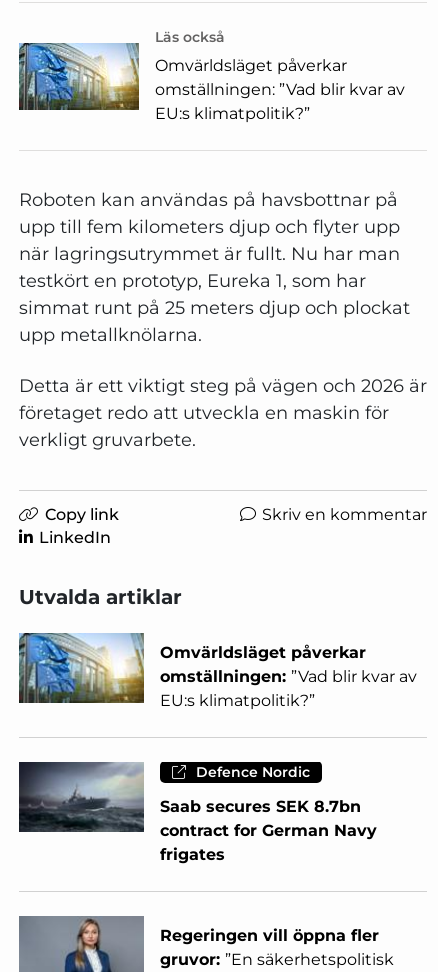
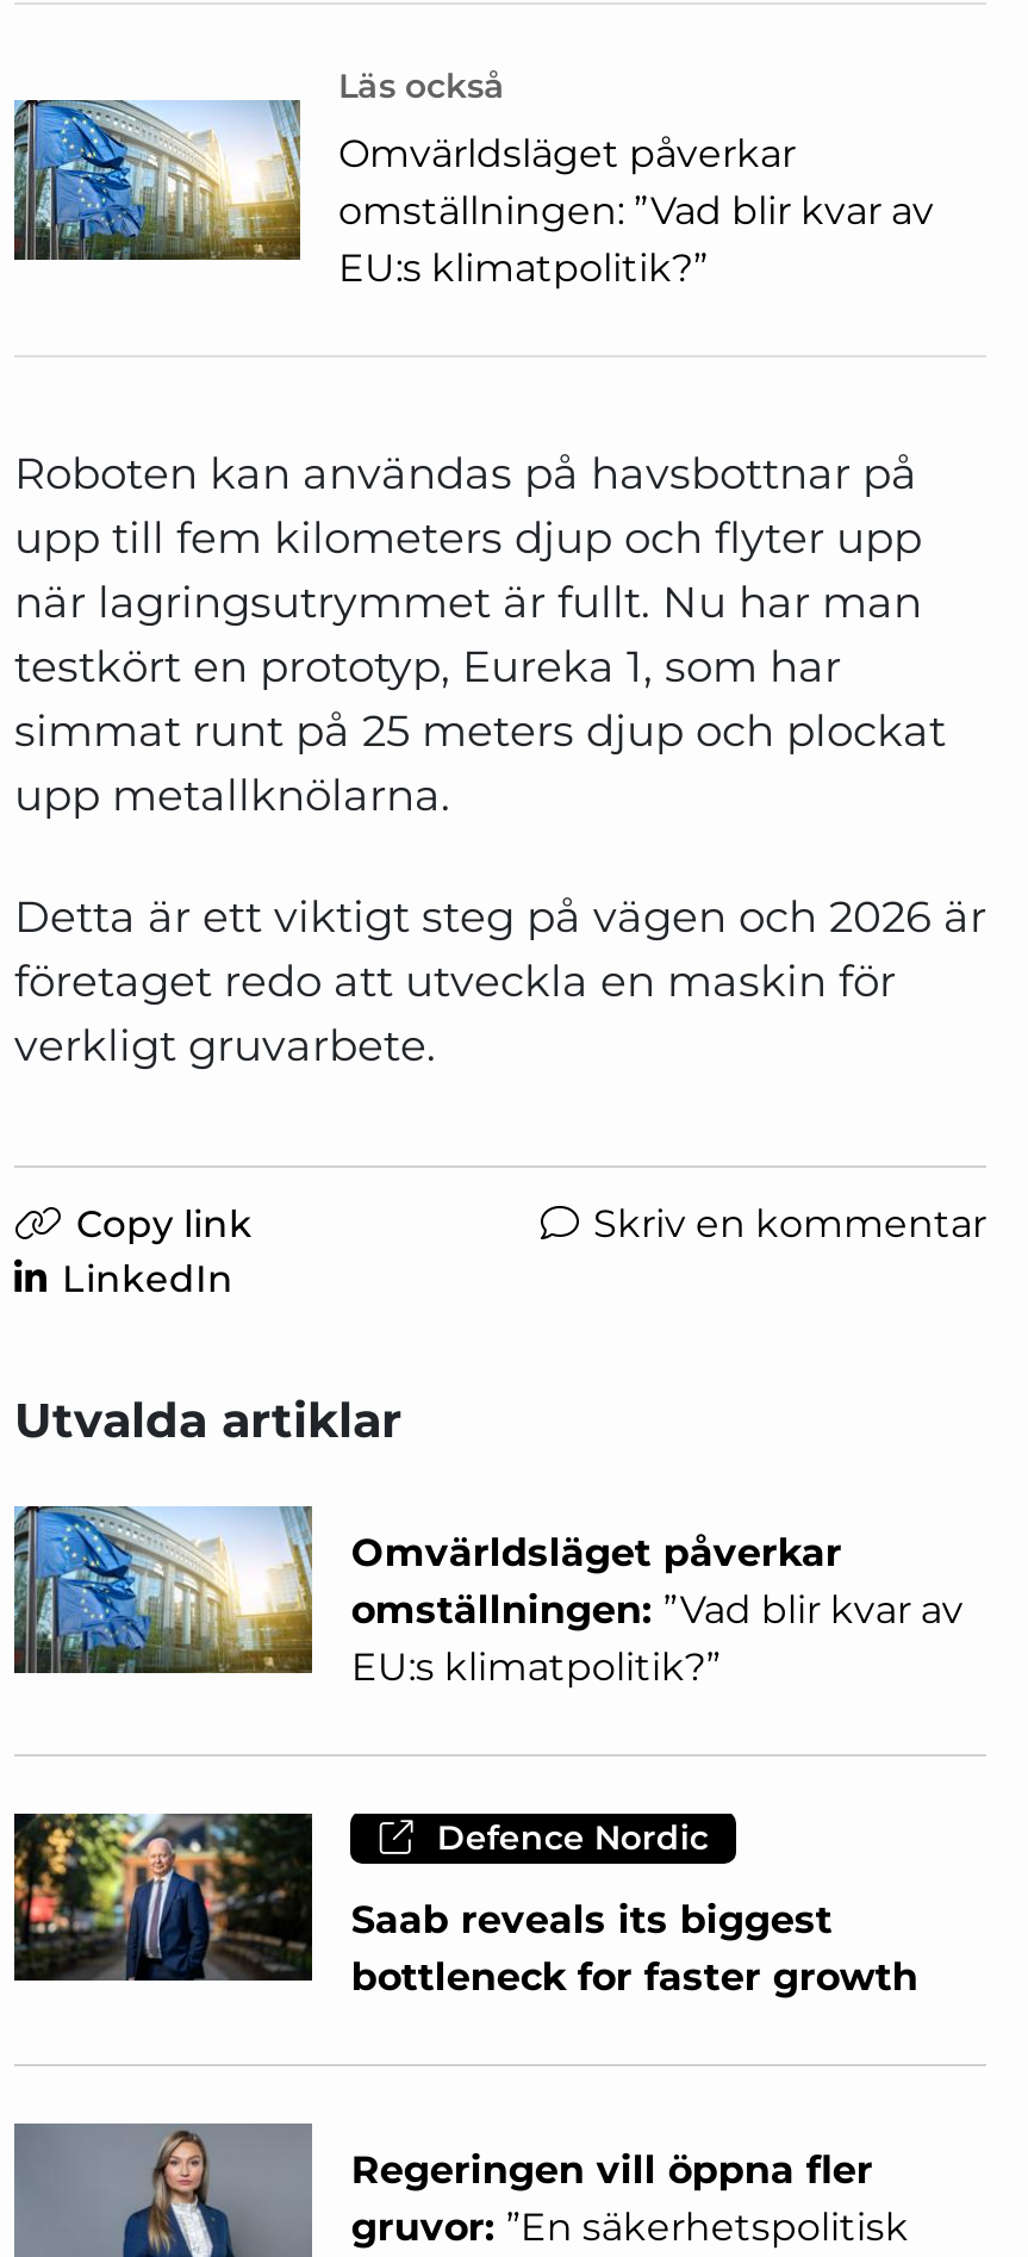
- [image]
- Saab secures SEK 8.7bn
- contract for German Navy
- frigates
+ [image]
+ Saab reveals its biggest
+ bottleneck for faster growth
